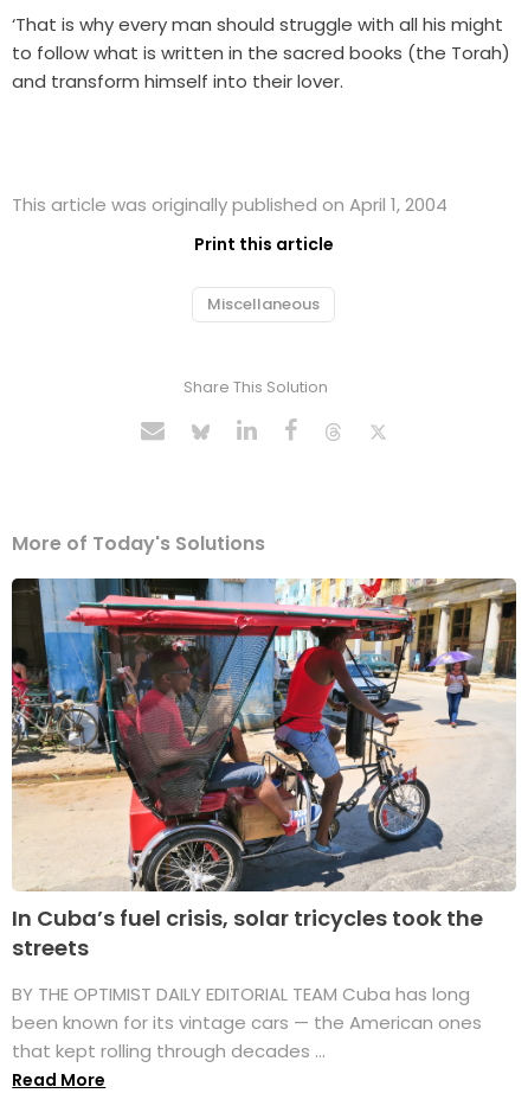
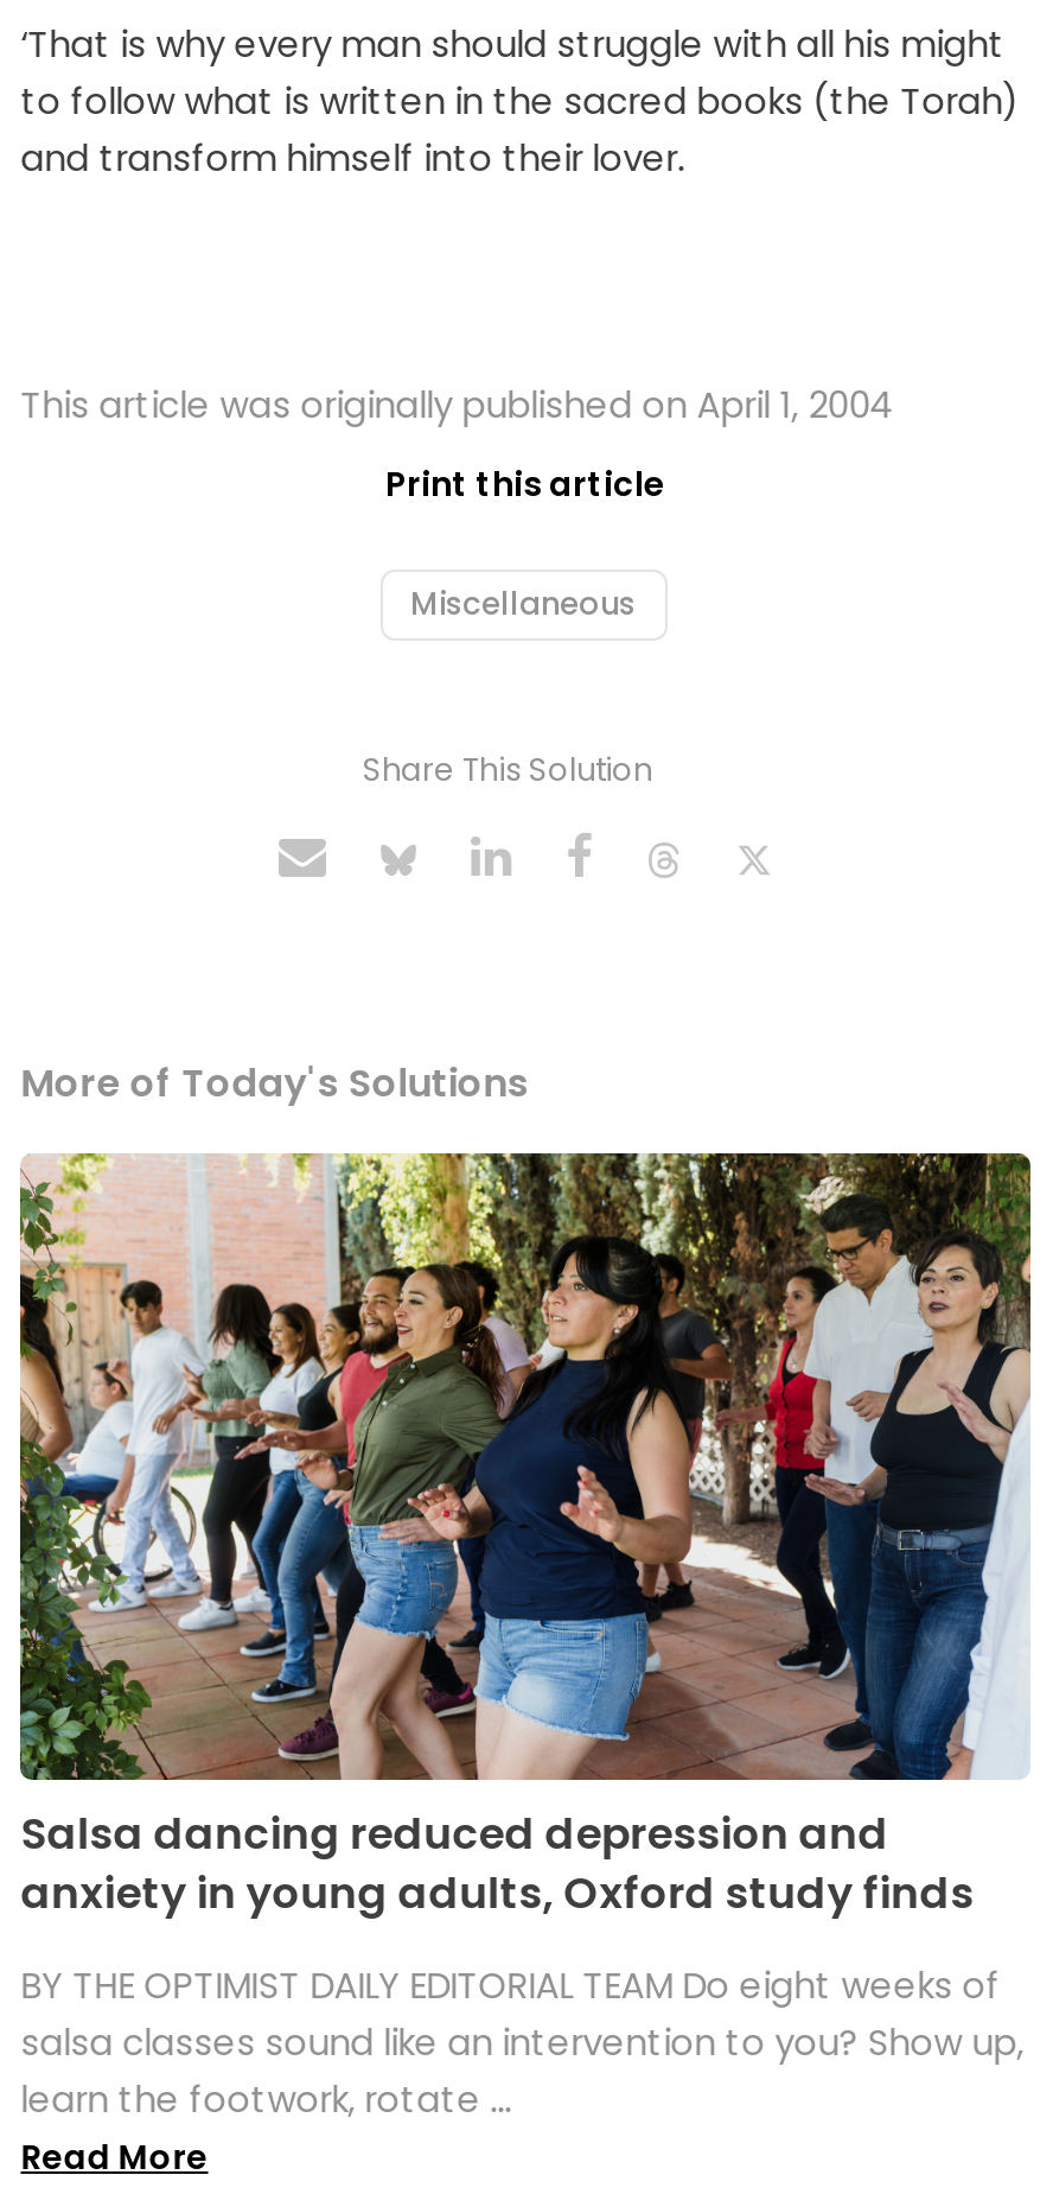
- [image]
- In Cuba’s fuel crisis, solar tricycles took the
- streets
+ [image]
+ Salsa dancing reduced depression and
+ anxiety in young adults, Oxford study finds

- BY THE OPTIMIST DAILY EDITORIAL TEAM Cuba has long
- been known for its vintage cars — the American ones
- that kept rolling through decades ...
+ BY THE OPTIMIST DAILY EDITORIAL TEAM Do eight weeks of
+ salsa classes sound like an intervention to you? Show up,
+ learn the footwork, rotate ...
